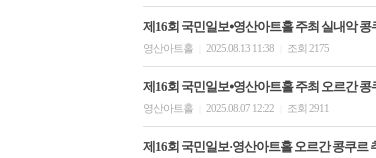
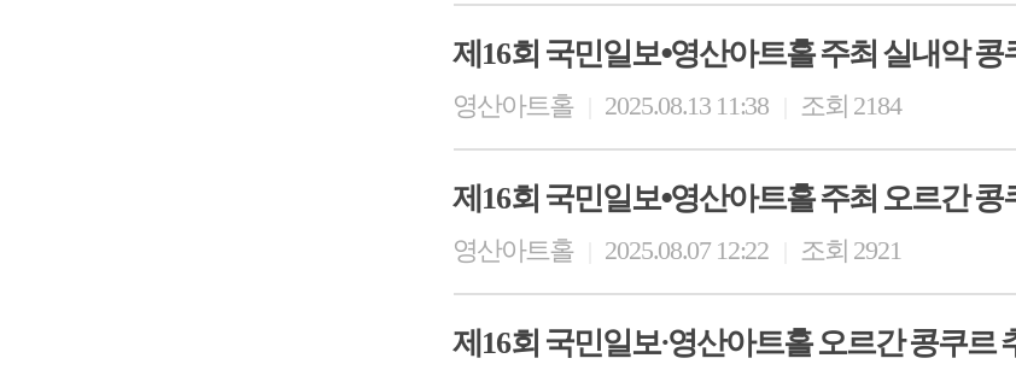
- 영산아트홀 2025.08.13 11:38 조회 2175
+ 영산아트홀 2025.08.13 11:38 조회 2184

- 영산아트홀 2025.08.07 12:22 조회 2911
+ 영산아트홀 2025.08.07 12:22 조회 2921
